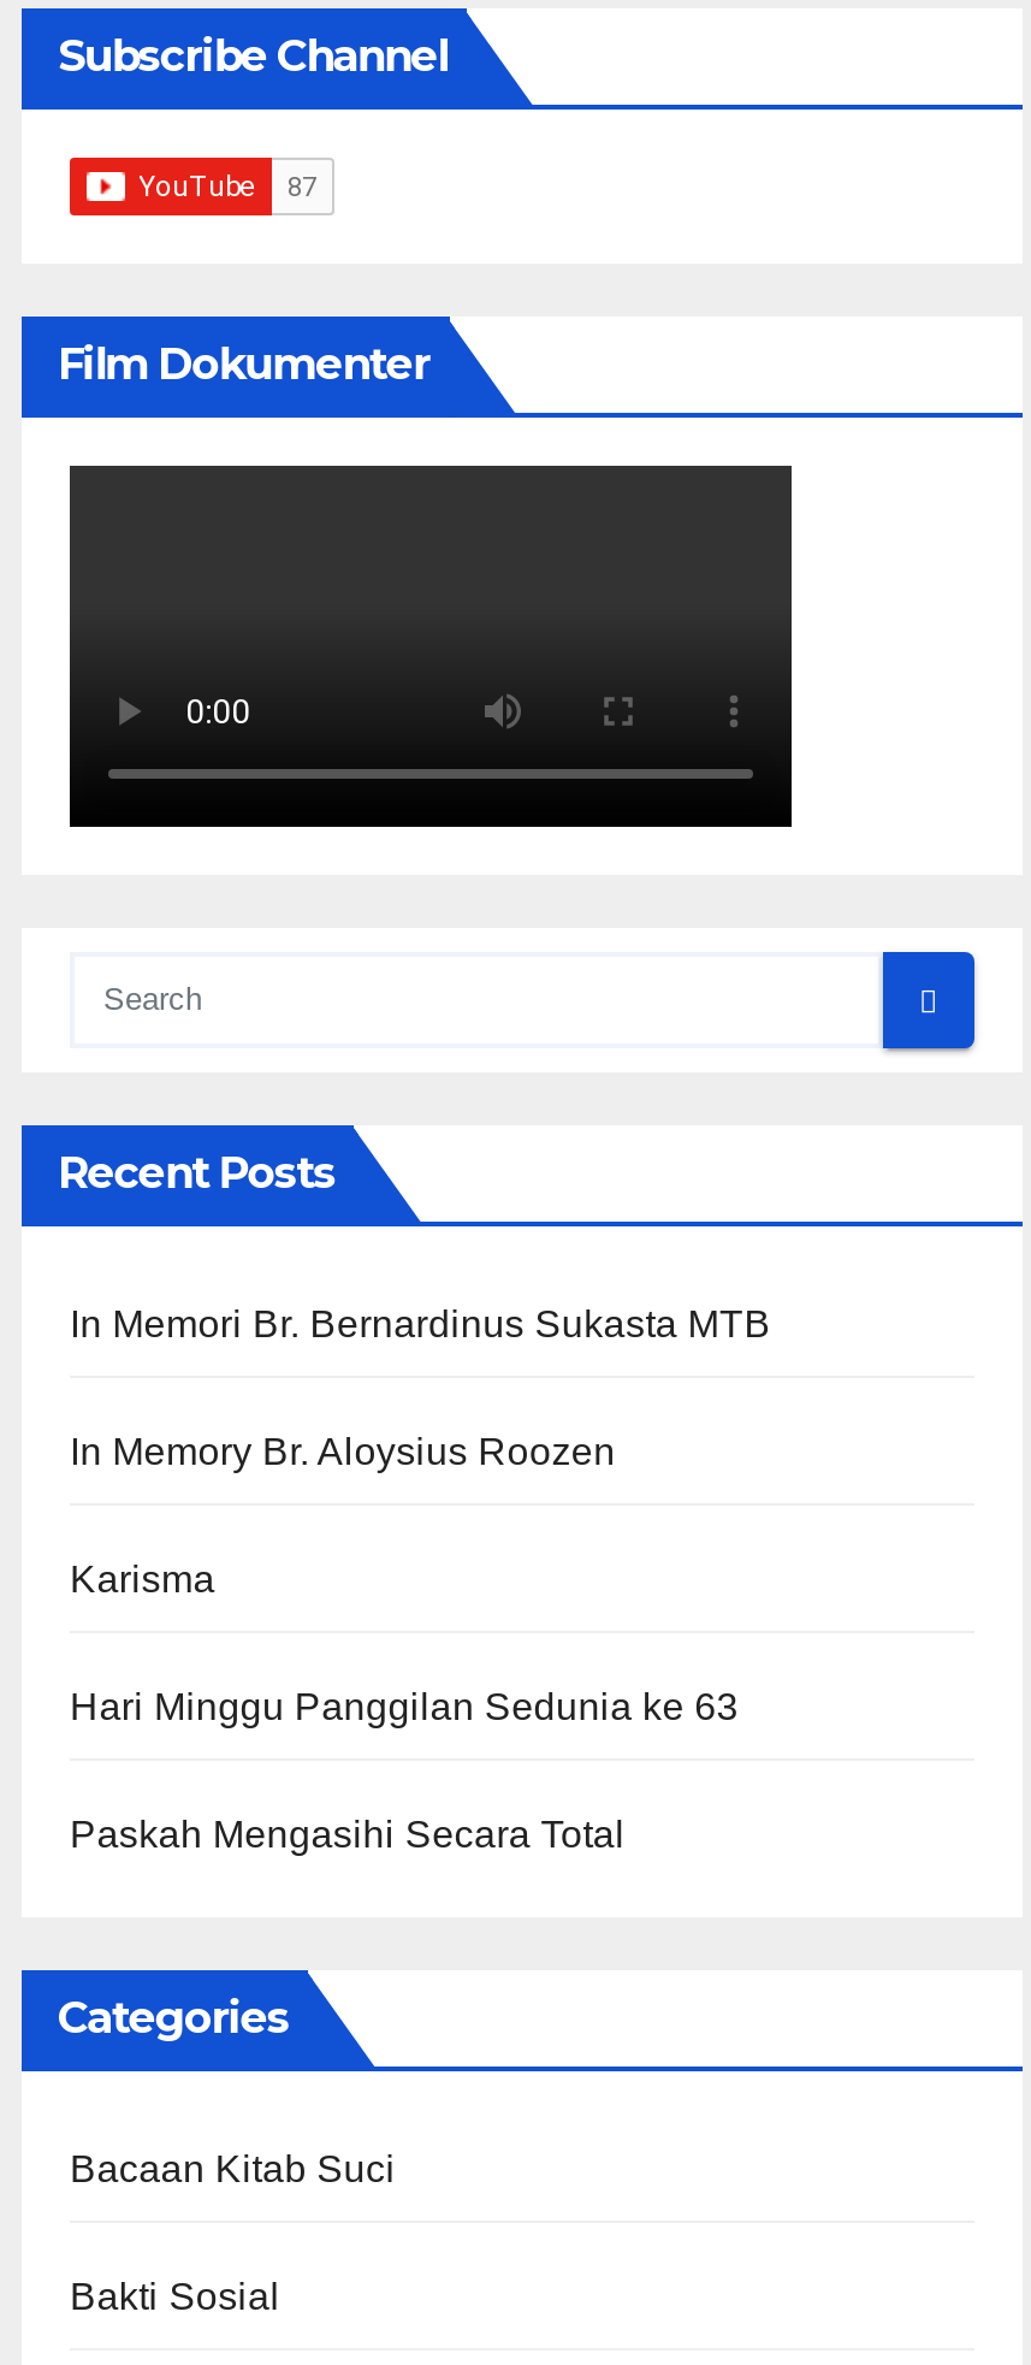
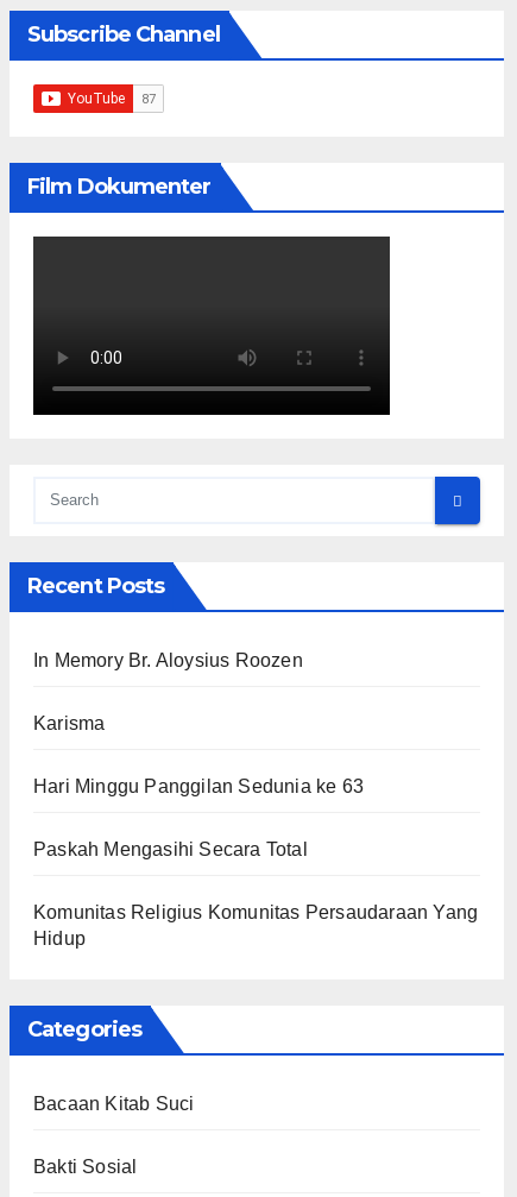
- In Memori Br. Bernardinus Sukasta MTB

moved up: In Memory Br. Aloysius Roozen | Karisma | Hari Minggu Panggilan Sedunia ke 63 | Paskah Mengasihi Secara Total

+ Komunitas Religius Komunitas Persaudaraan Yang
+ Hidup
